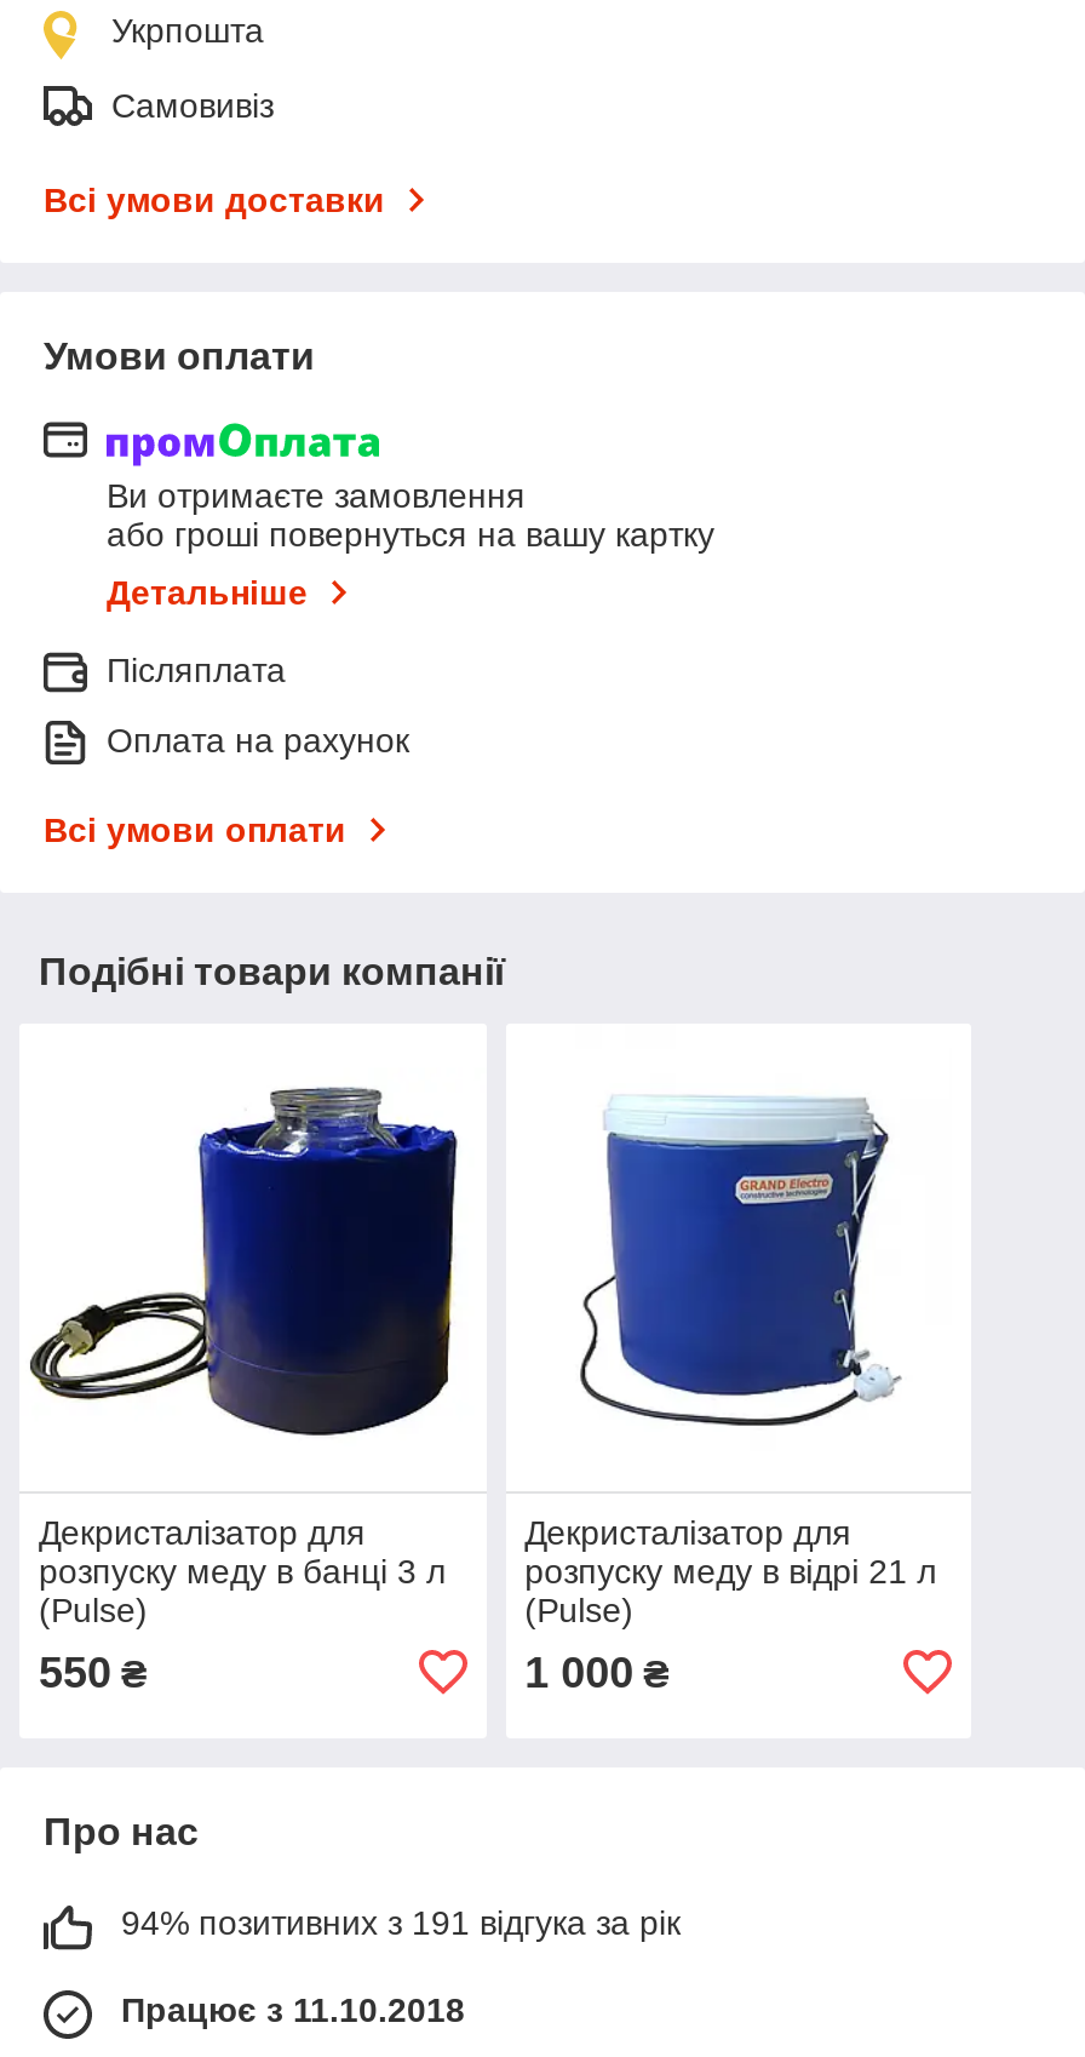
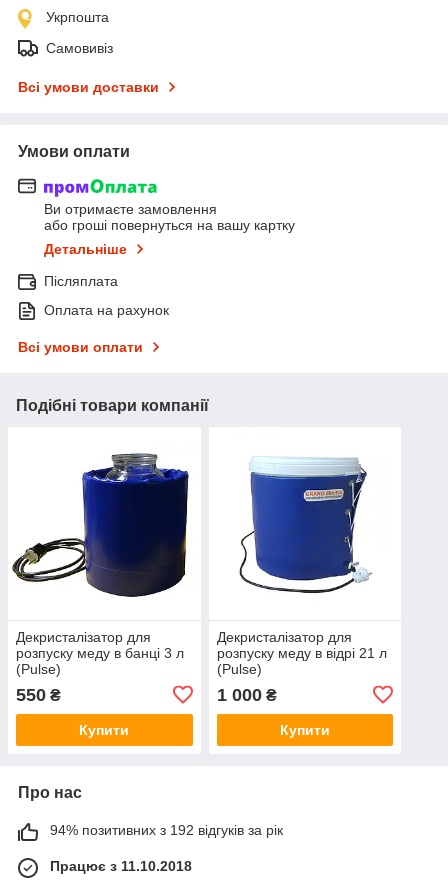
+ Купити

+ Купити

- 94% позитивних з 191 відгука за рік
+ 94% позитивних з 192 відгуків за рік
